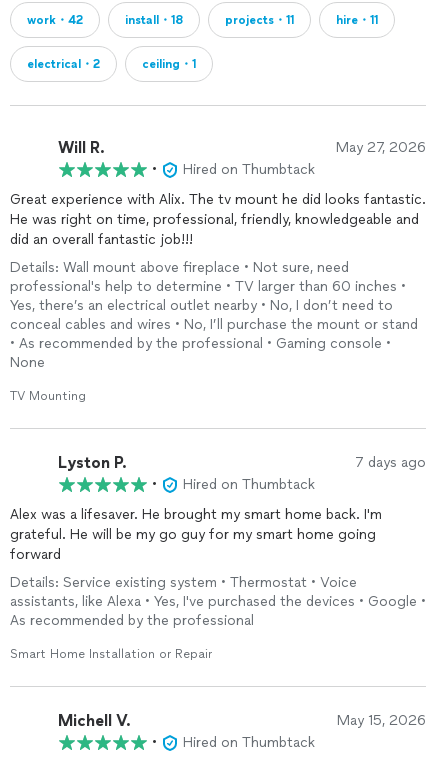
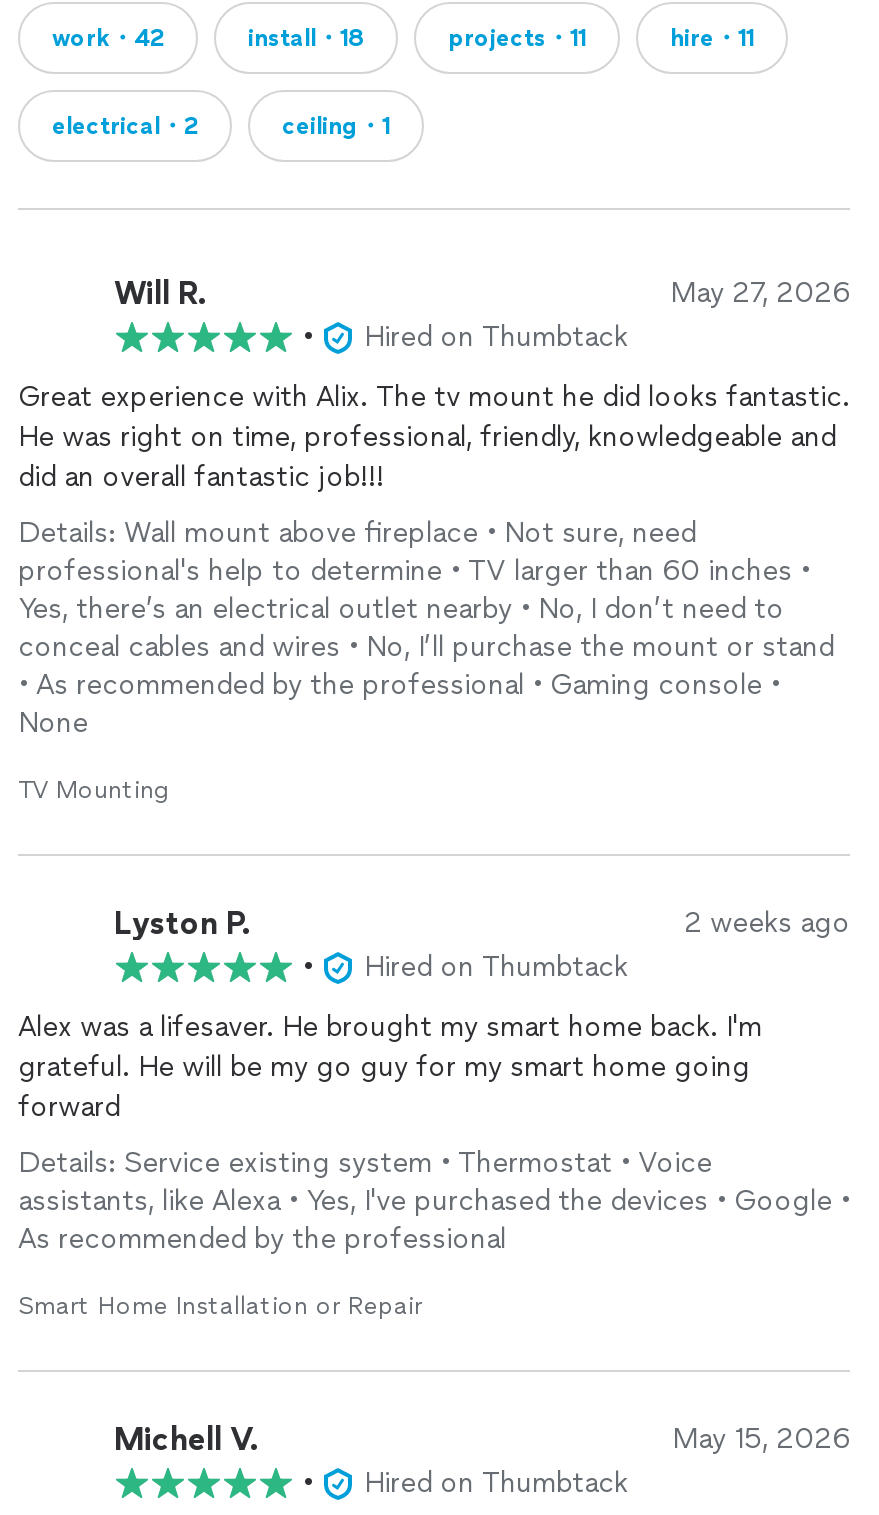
- 7 days ago
+ 2 weeks ago
